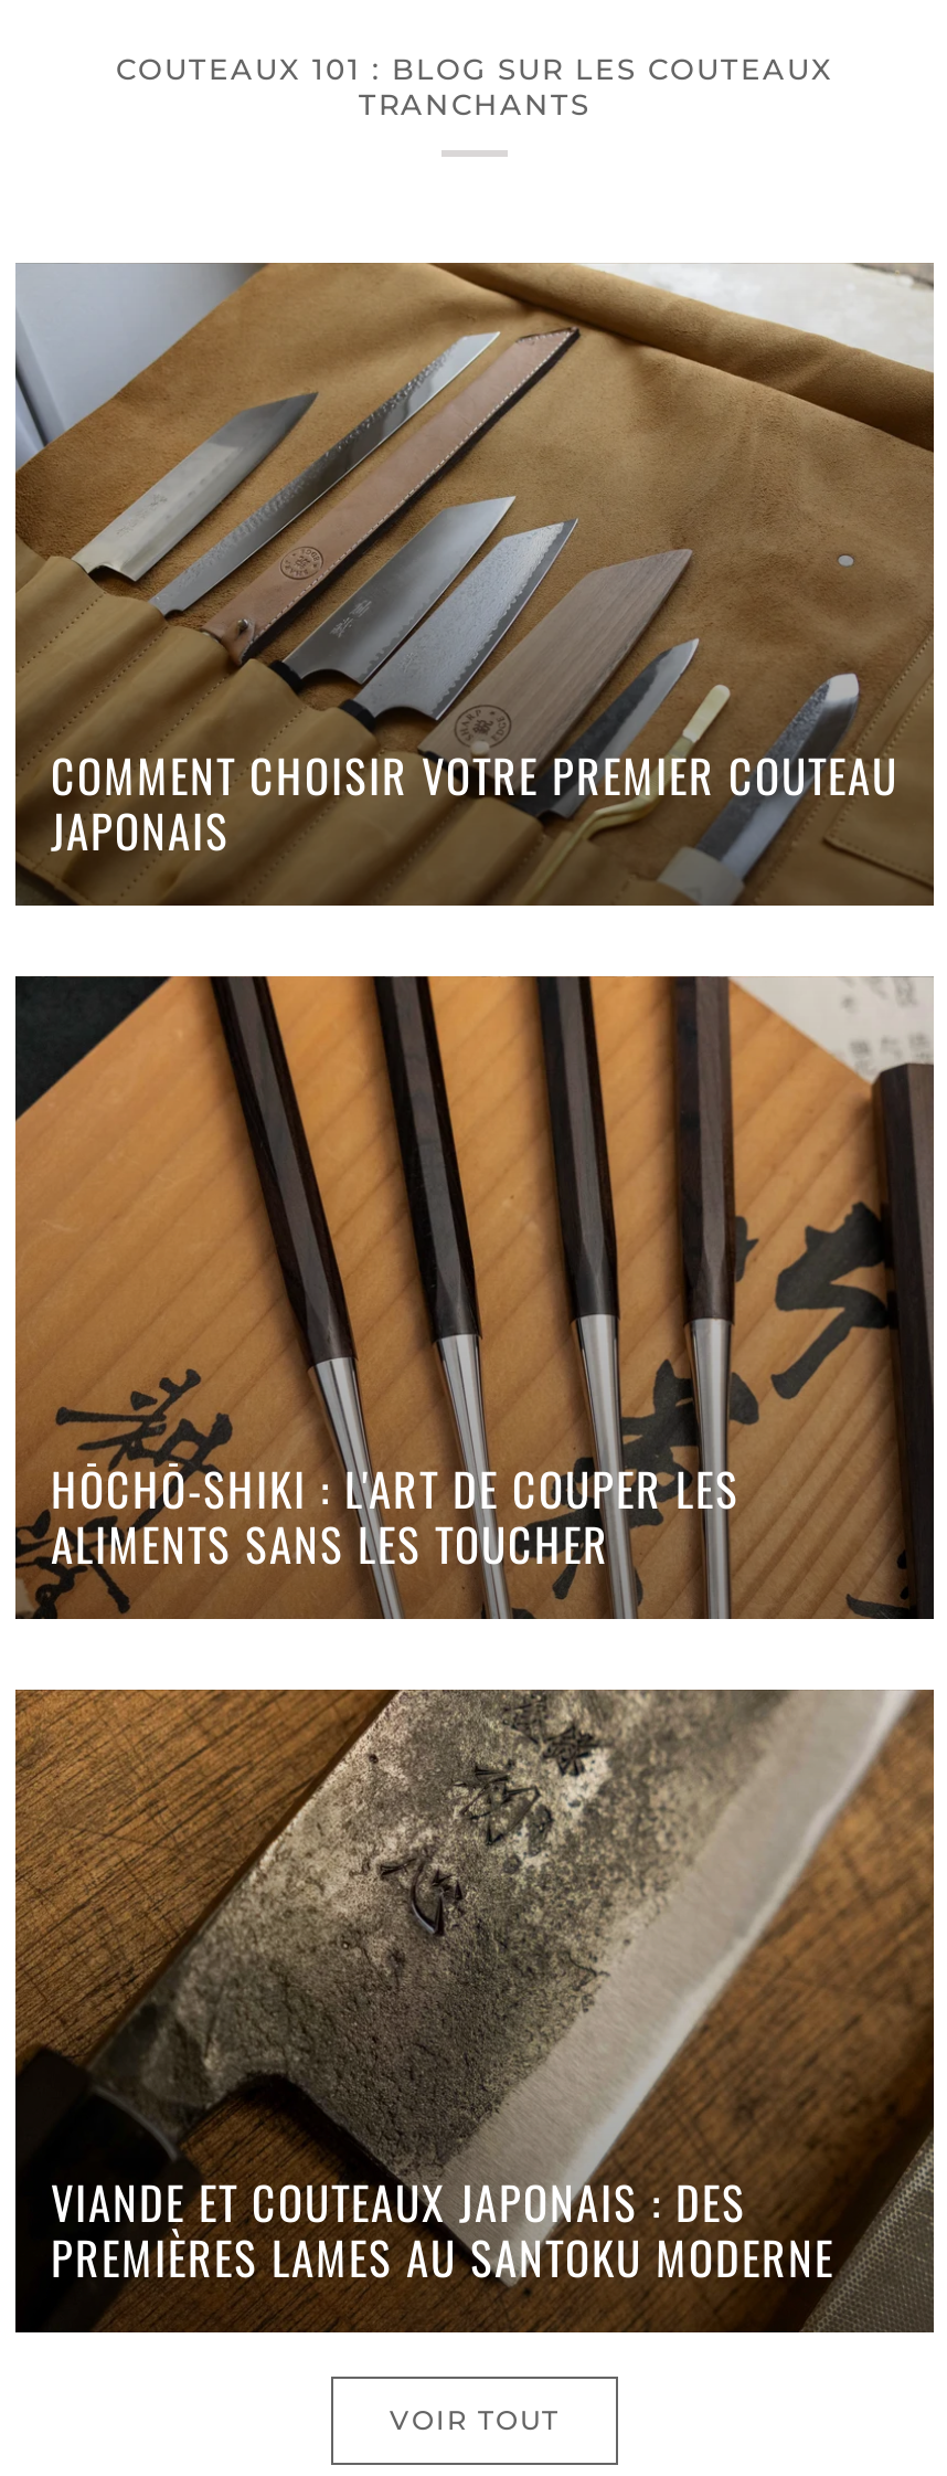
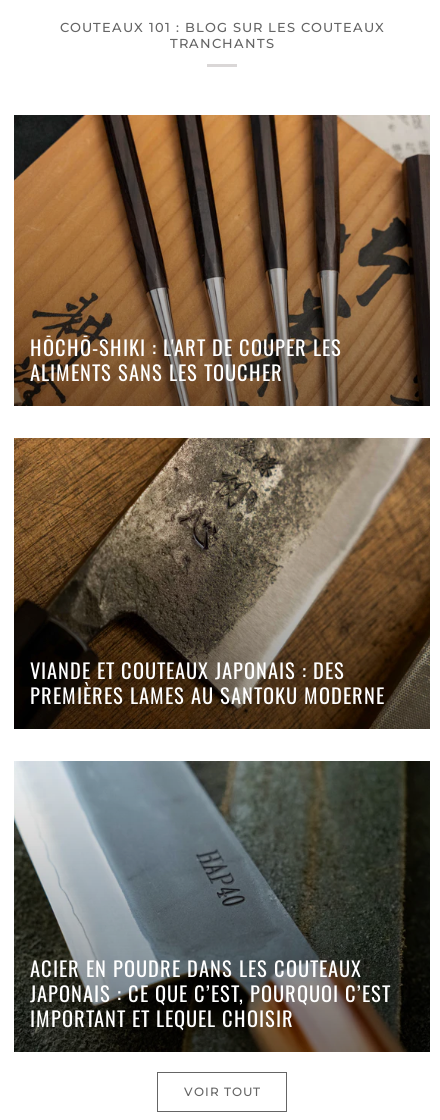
- [image]
- COMMENT CHOISIR VOTRE PREMIER COUTEAU
- JAPONAIS

moved up: [image] | HŌCHŌ-SHIKI : L'ART DE COUPER LES | ALIMENTS SANS LES TOUCHER | VIANDE ET COUTEAUX JAPONAIS : DES | PREMIÈRES LAMES AU SANTOKU MODERNE

+ [image]
+ ACIER EN POUDRE DANS LES COUTEAUX
+ JAPONAIS : CE QUE C’EST, POURQUOI C’EST
+ IMPORTANT ET LEQUEL CHOISIR
